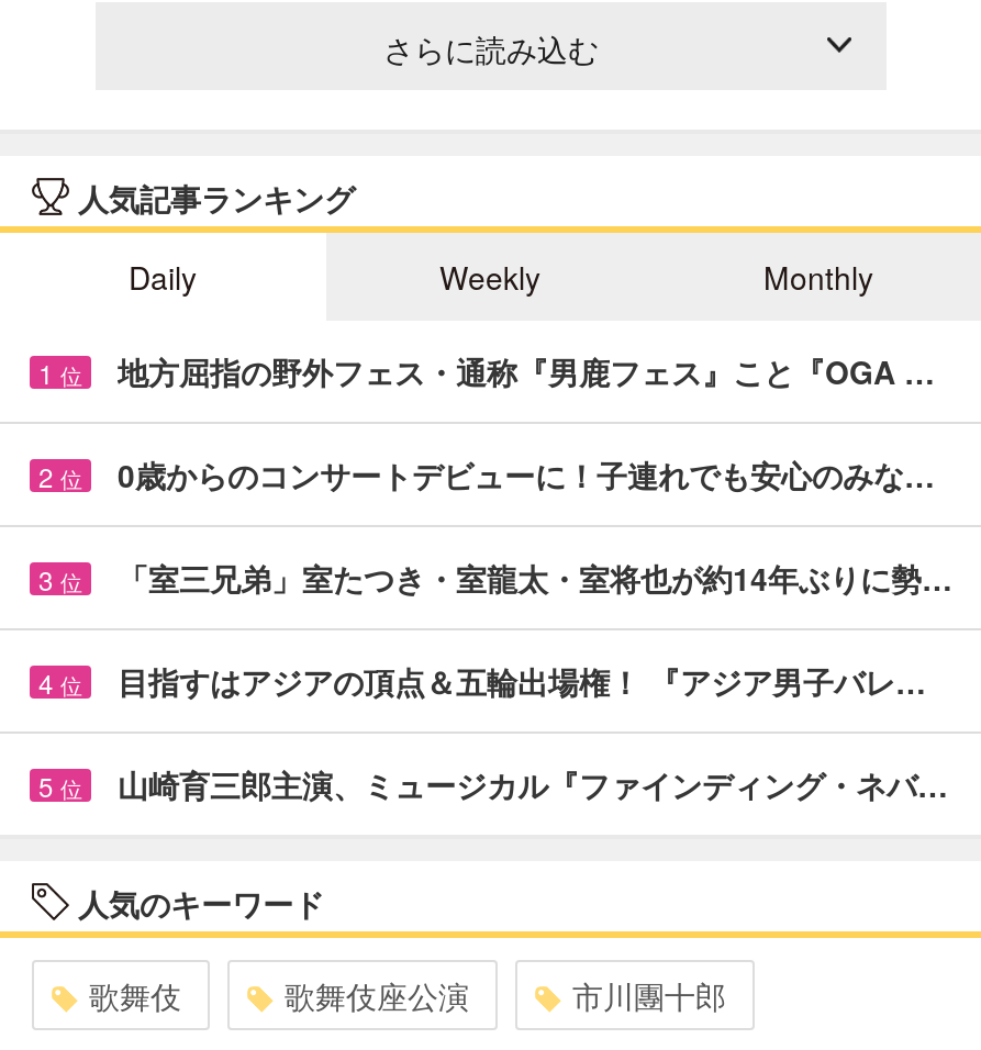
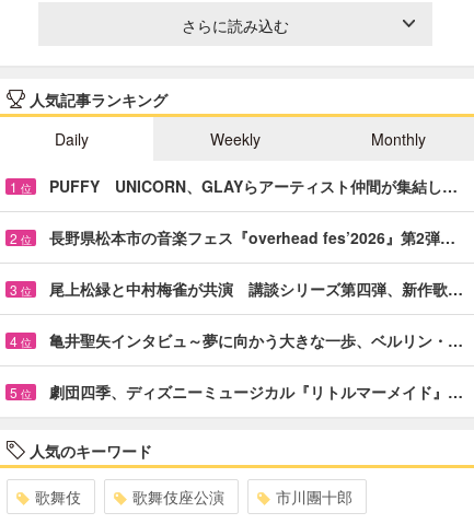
- 地方屈指の野外フェス・通称『男鹿フェス』こと『OGA …
+ PUFFY UNICORN、GLAYらアーティスト仲間が集結し…

- 0歳からのコンサートデビューに！子連れでも安心のみな…
+ 長野県松本市の音楽フェス『overhead fes’2026』第2弾…

- 「室三兄弟」室たつき・室龍太・室将也が約14年ぶりに勢…
+ 尾上松緑と中村梅雀が共演 講談シリーズ第四弾、新作歌…

- 目指すはアジアの頂点＆五輪出場権！ 『アジア男子バレ…
+ 亀井聖矢インタビュ～夢に向かう大きな一歩、ベルリン・…

- 山崎育三郎主演、ミュージカル『ファインディング・ネバ…
+ 劇団四季、ディズニーミュージカル『リトルマーメイド』…
